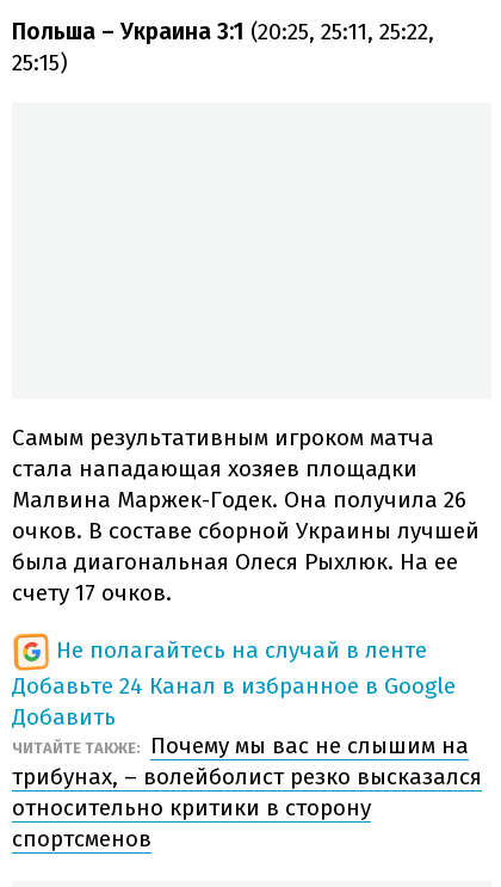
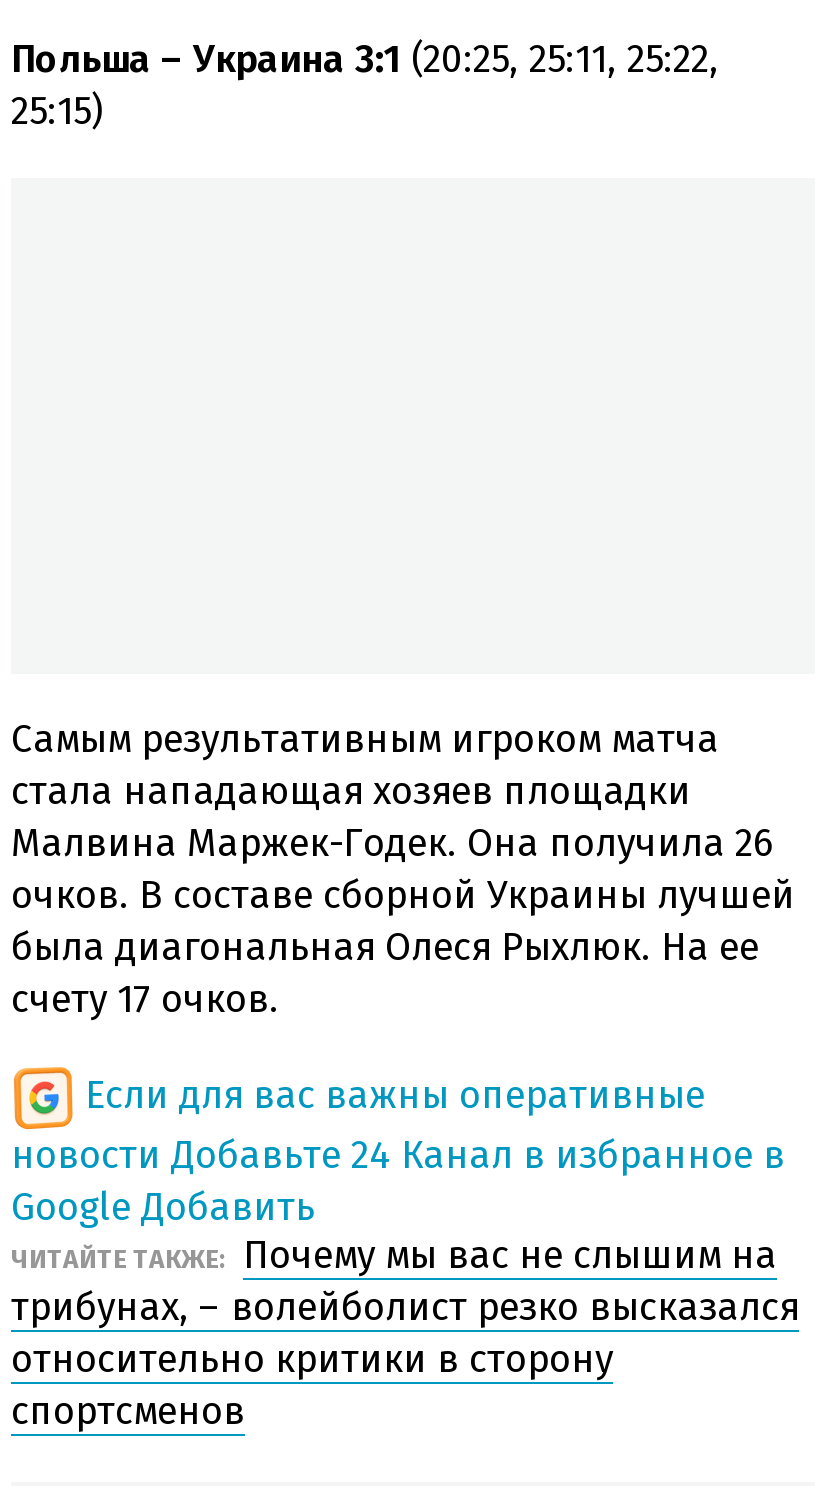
- Не полагайтесь на случай в ленте
- Добавьте 24 Канал в избранное в Google
- Добавить
+ Если для вас важны оперативные
+ новости Добавьте 24 Канал в избранное в
+ Google Добавить
